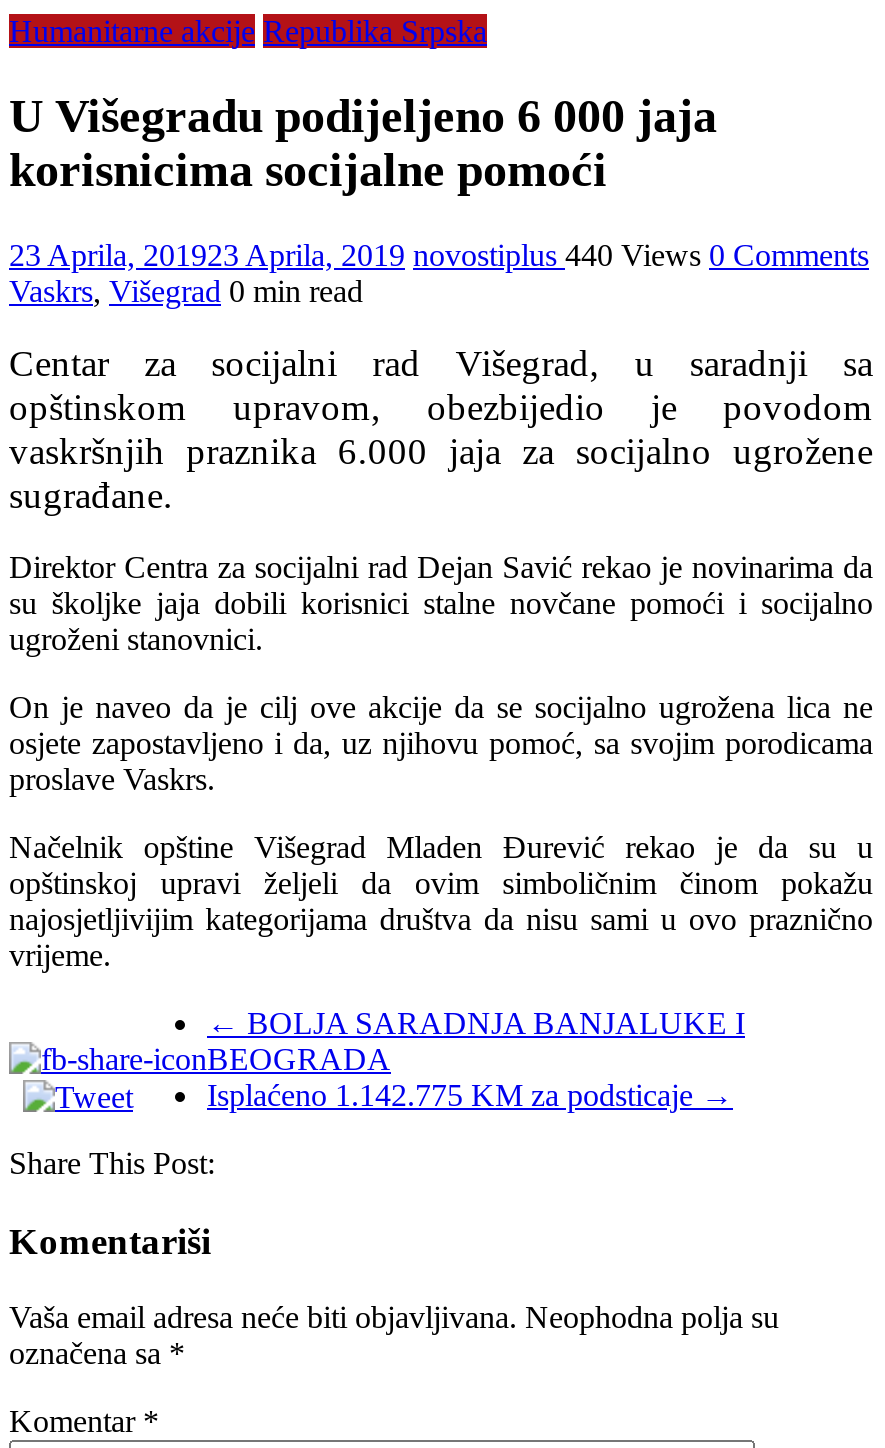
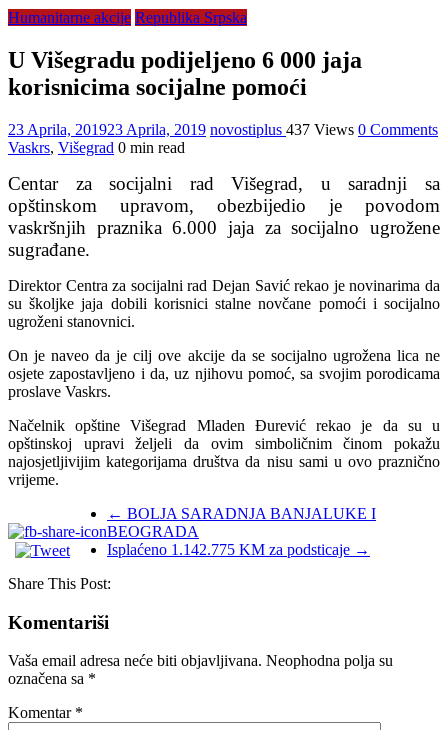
- 23 Aprila, 201923 Aprila, 2019 novostiplus 440 Views 0 Comments
+ 23 Aprila, 201923 Aprila, 2019 novostiplus 437 Views 0 Comments
